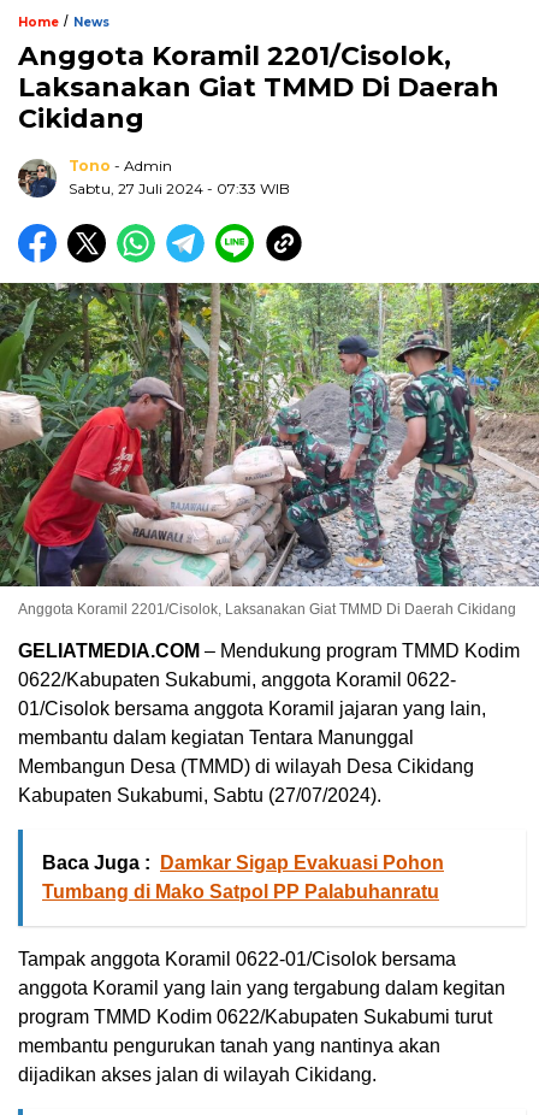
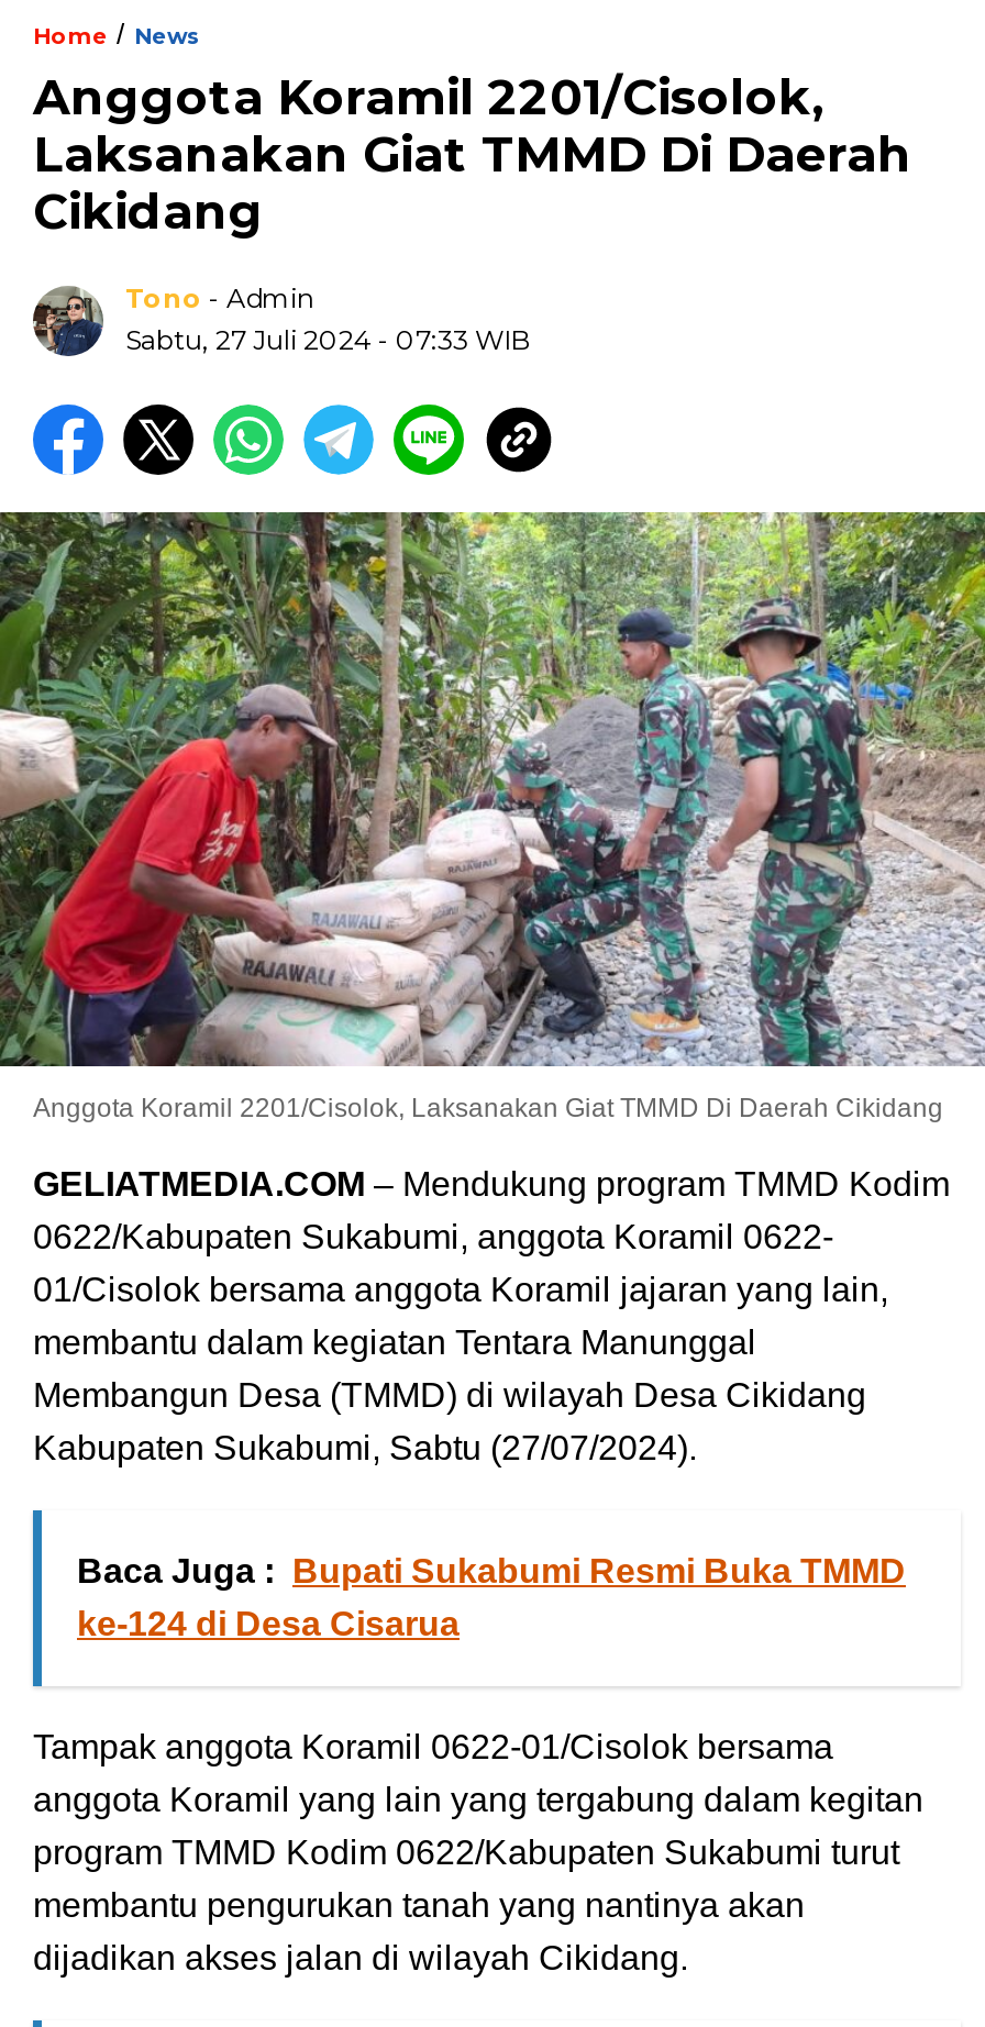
- Baca Juga : Damkar Sigap Evakuasi Pohon
- Tumbang di Mako Satpol PP Palabuhanratu
+ Baca Juga : Bupati Sukabumi Resmi Buka TMMD
+ ke-124 di Desa Cisarua
